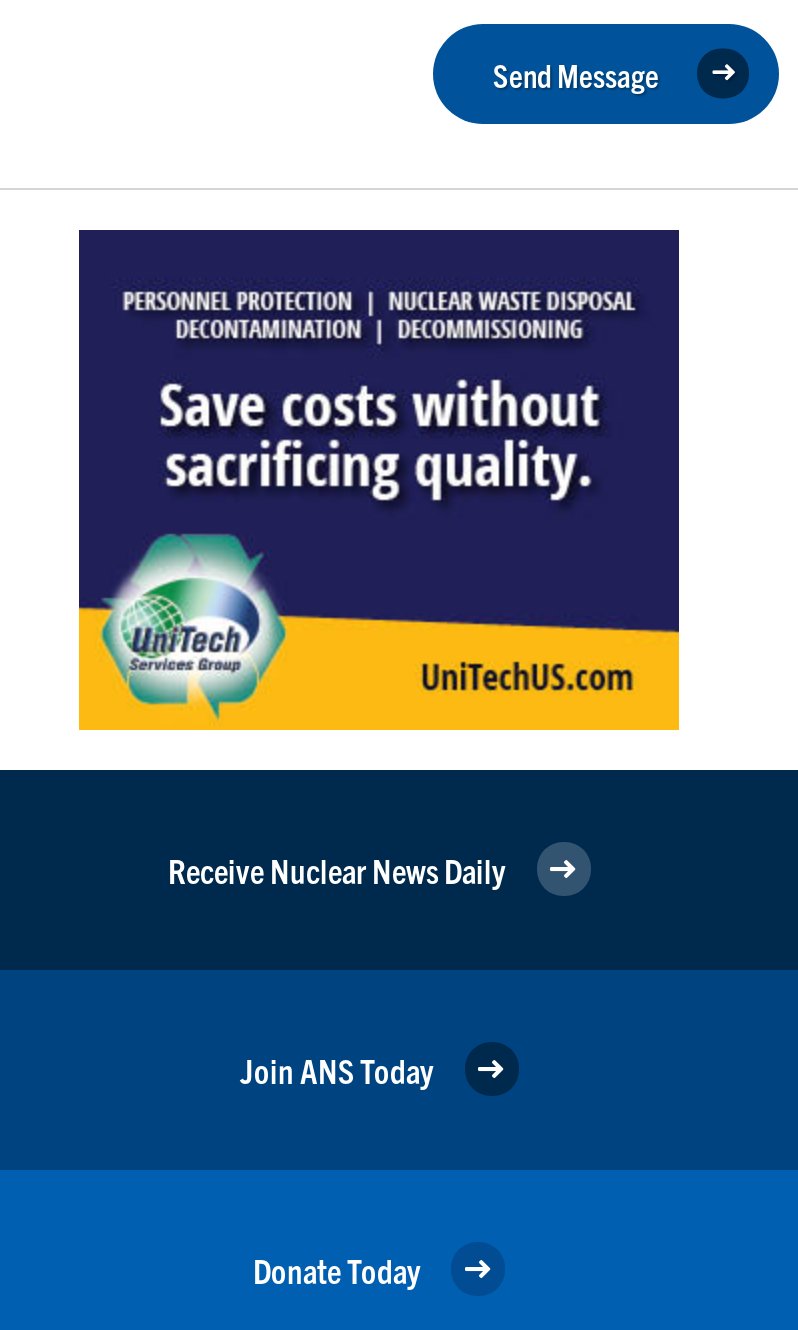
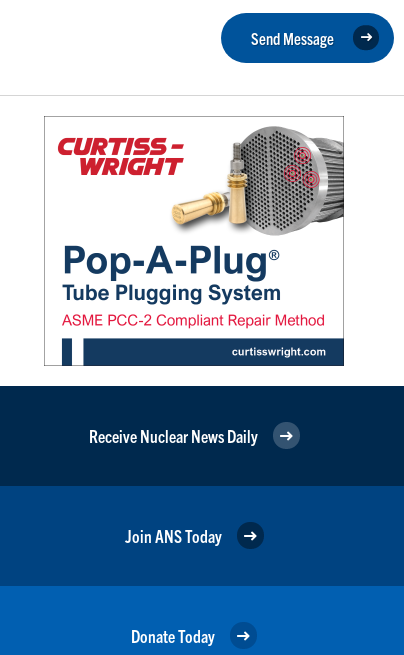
- [image]
+ [image]
